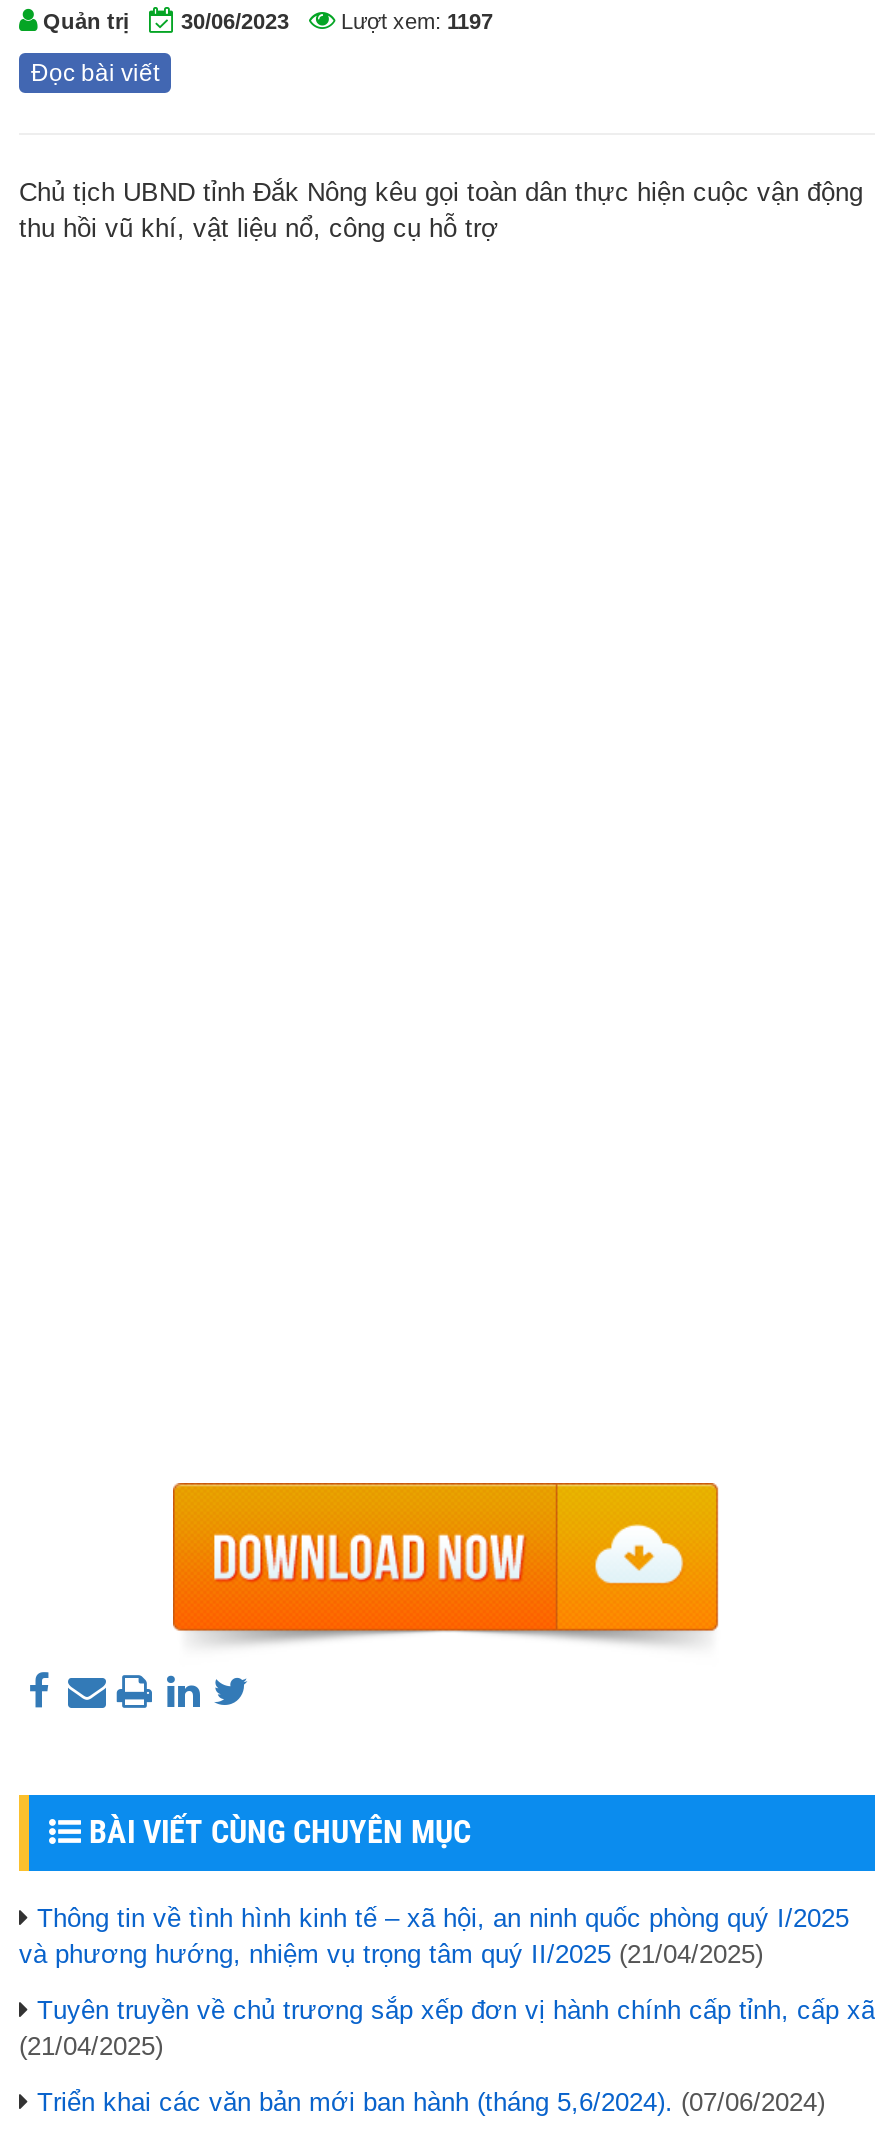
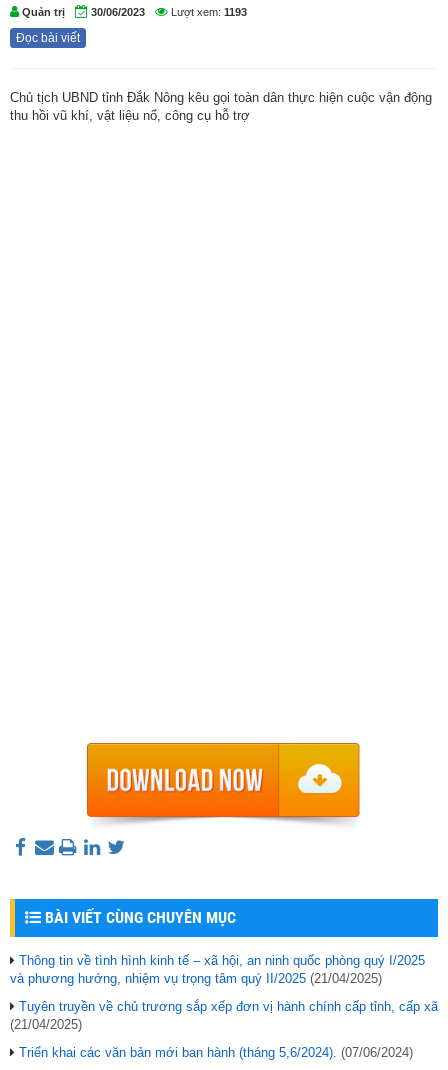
- 30/06/2023 Lượt xem: 1197
+ 30/06/2023 Lượt xem: 1193
